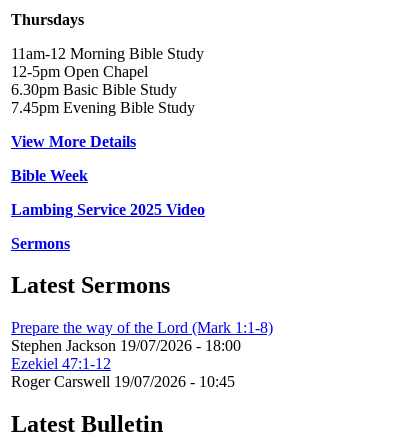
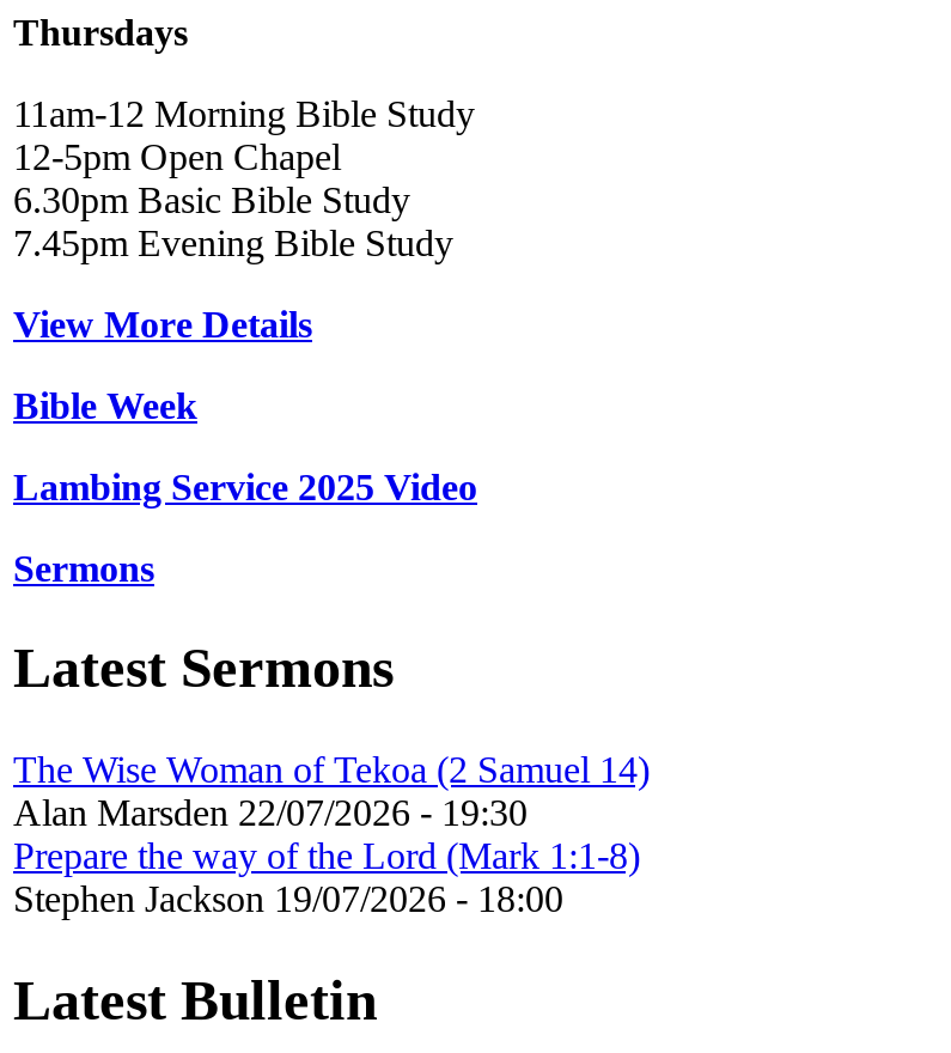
+ The Wise Woman of Tekoa (2 Samuel 14)
+ Alan Marsden 22/07/2026 - 19:30

moved down: Prepare the way of the Lord (Mark 1:1-8) | Stephen Jackson 19/07/2026 - 18:00

- Ezekiel 47:1-12
- Roger Carswell 19/07/2026 - 10:45
